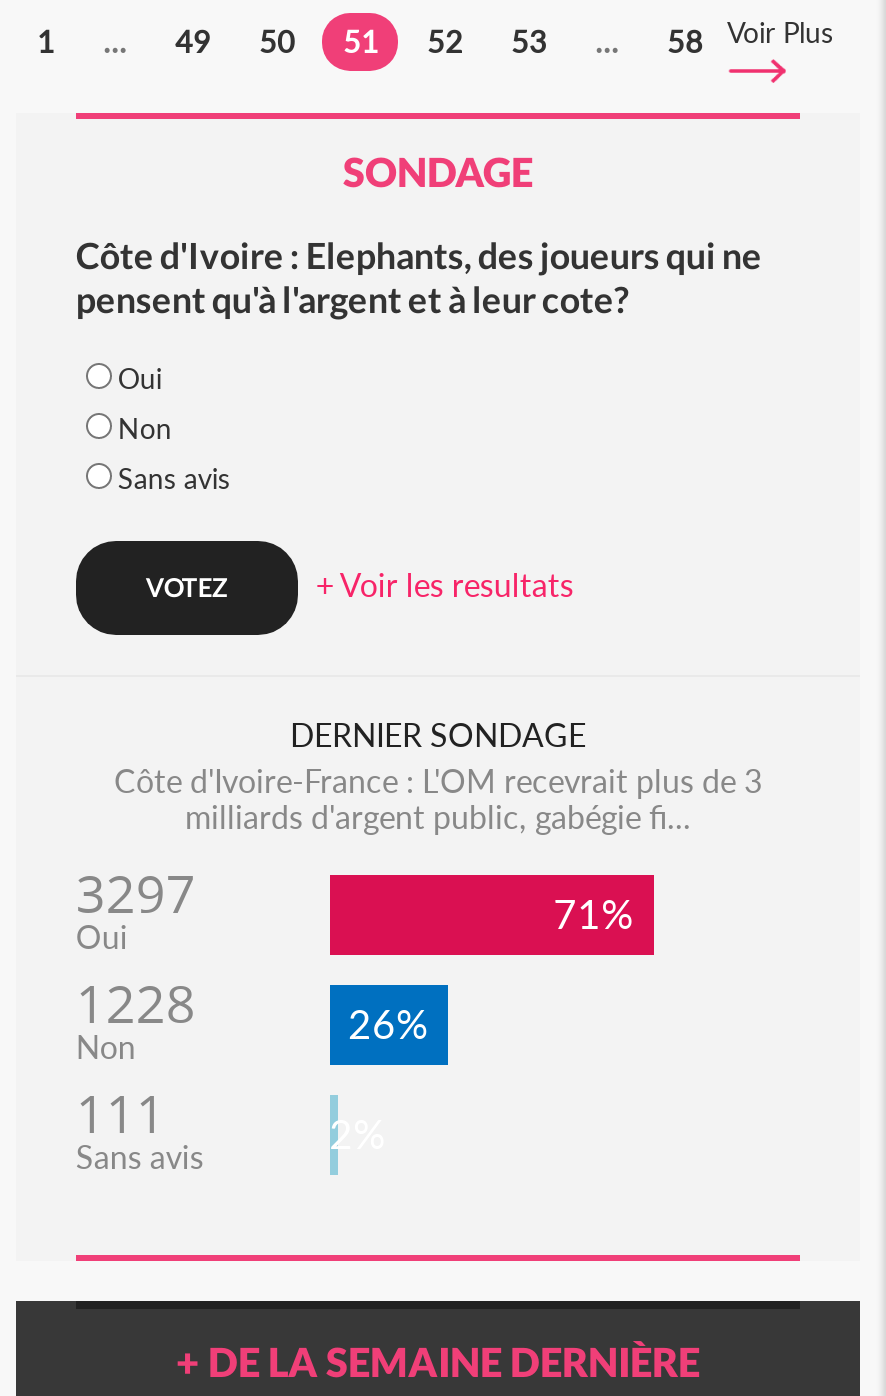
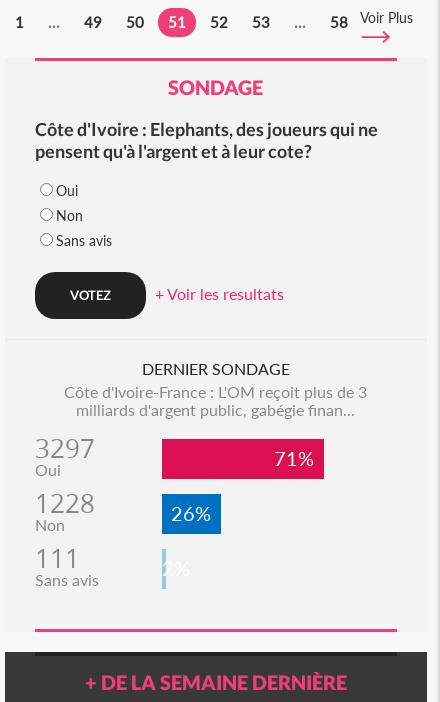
- Côte d'Ivoire-France : L'OM recevrait plus de 3
+ Côte d'Ivoire-France : L'OM reçoit plus de 3

- milliards d'argent public, gabégie fi...
+ milliards d'argent public, gabégie finan...
